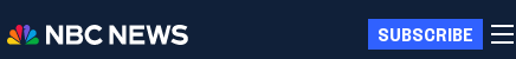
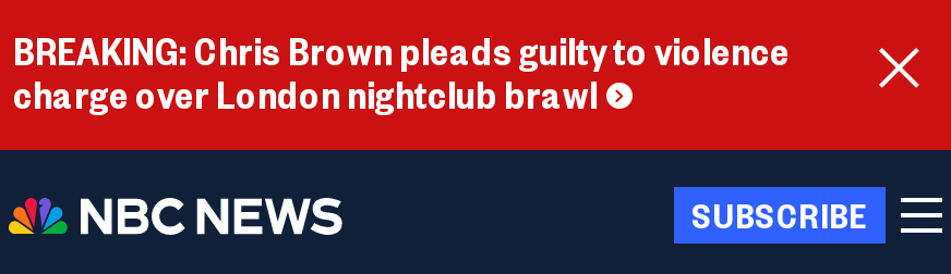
+ BREAKING: Chris Brown pleads guilty to violence
+ charge over London nightclub brawl
